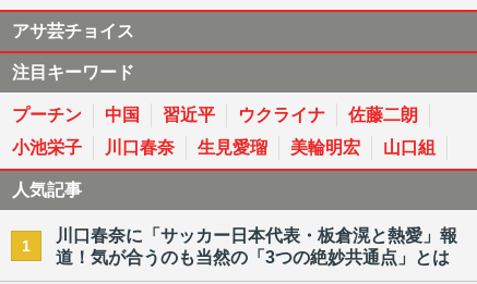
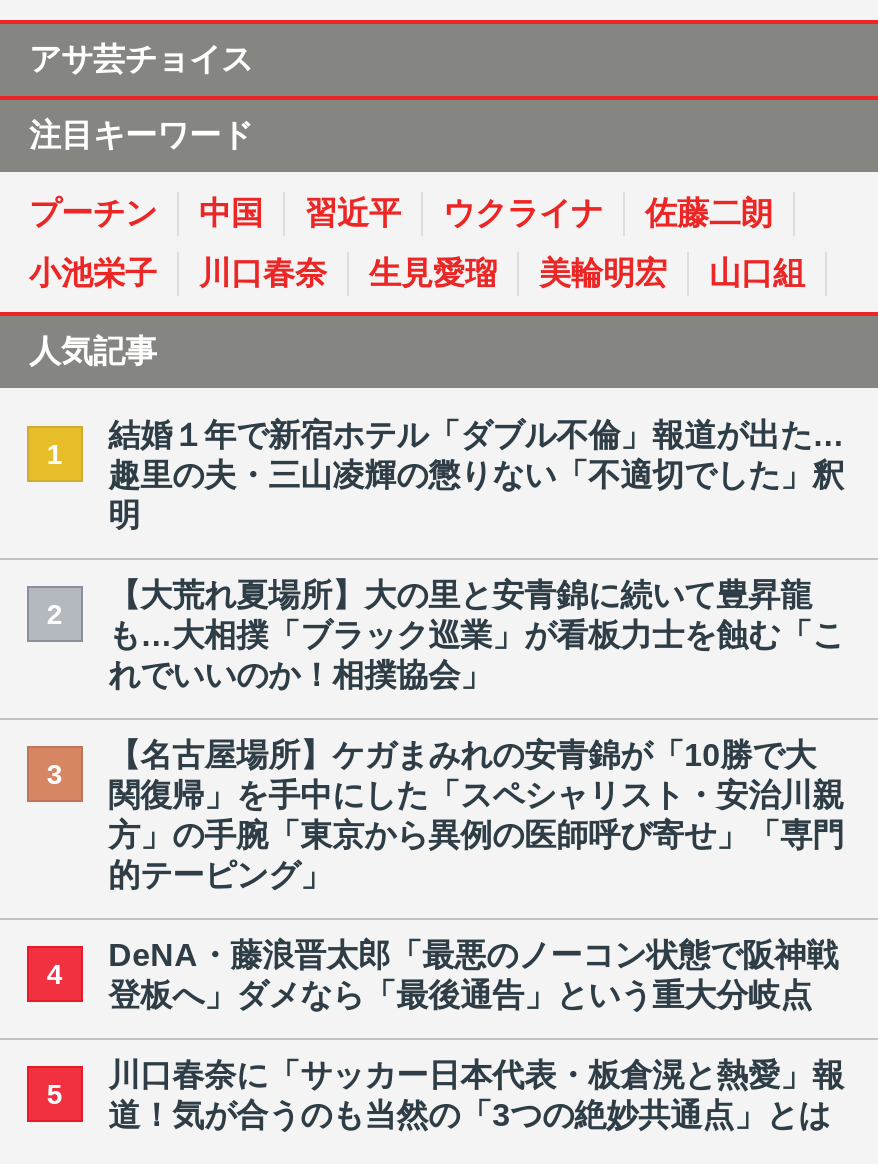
+ 結婚１年で新宿ホテル「ダブル不倫」報道が出た…
+ 趣里の夫・三山凌輝の懲りない「不適切でした」釈
+ 明
+ 2

+ 【大荒れ夏場所】大の里と安青錦に続いて豊昇龍
+ も…大相撲「ブラック巡業」が看板力士を蝕む「こ
+ れでいいのか！相撲協会」
+ 3

+ 【名古屋場所】ケガまみれの安青錦が「10勝で大
+ 関復帰」を手中にした「スペシャリスト・安治川親
+ 方」の手腕「東京から異例の医師呼び寄せ」「専門
+ 的テーピング」
+ 4

+ DeNA・藤浪晋太郎「最悪のノーコン状態で阪神戦
+ 登板へ」ダメなら「最後通告」という重大分岐点
+ 5
